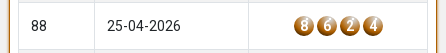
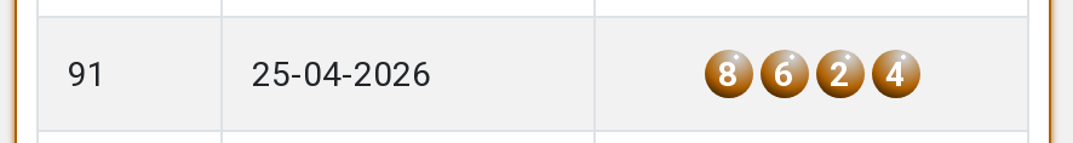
- 88
+ 91
